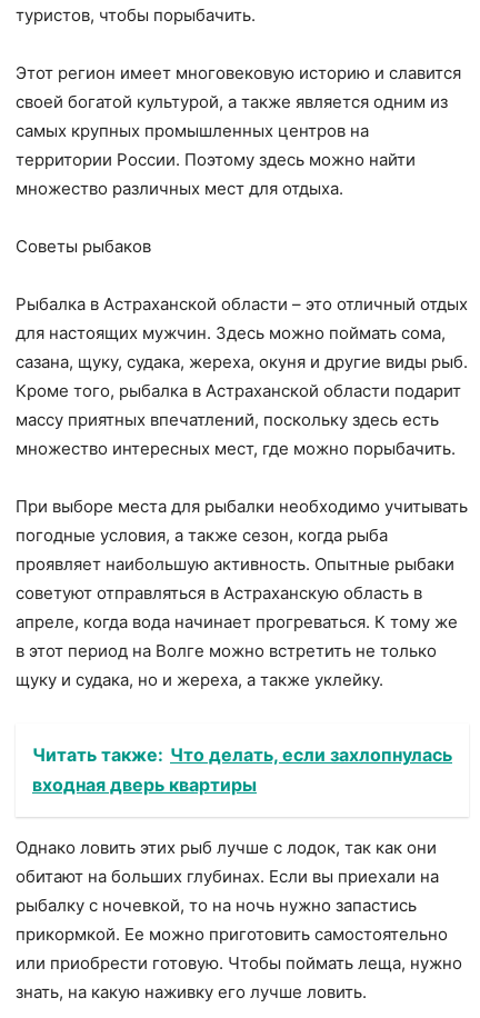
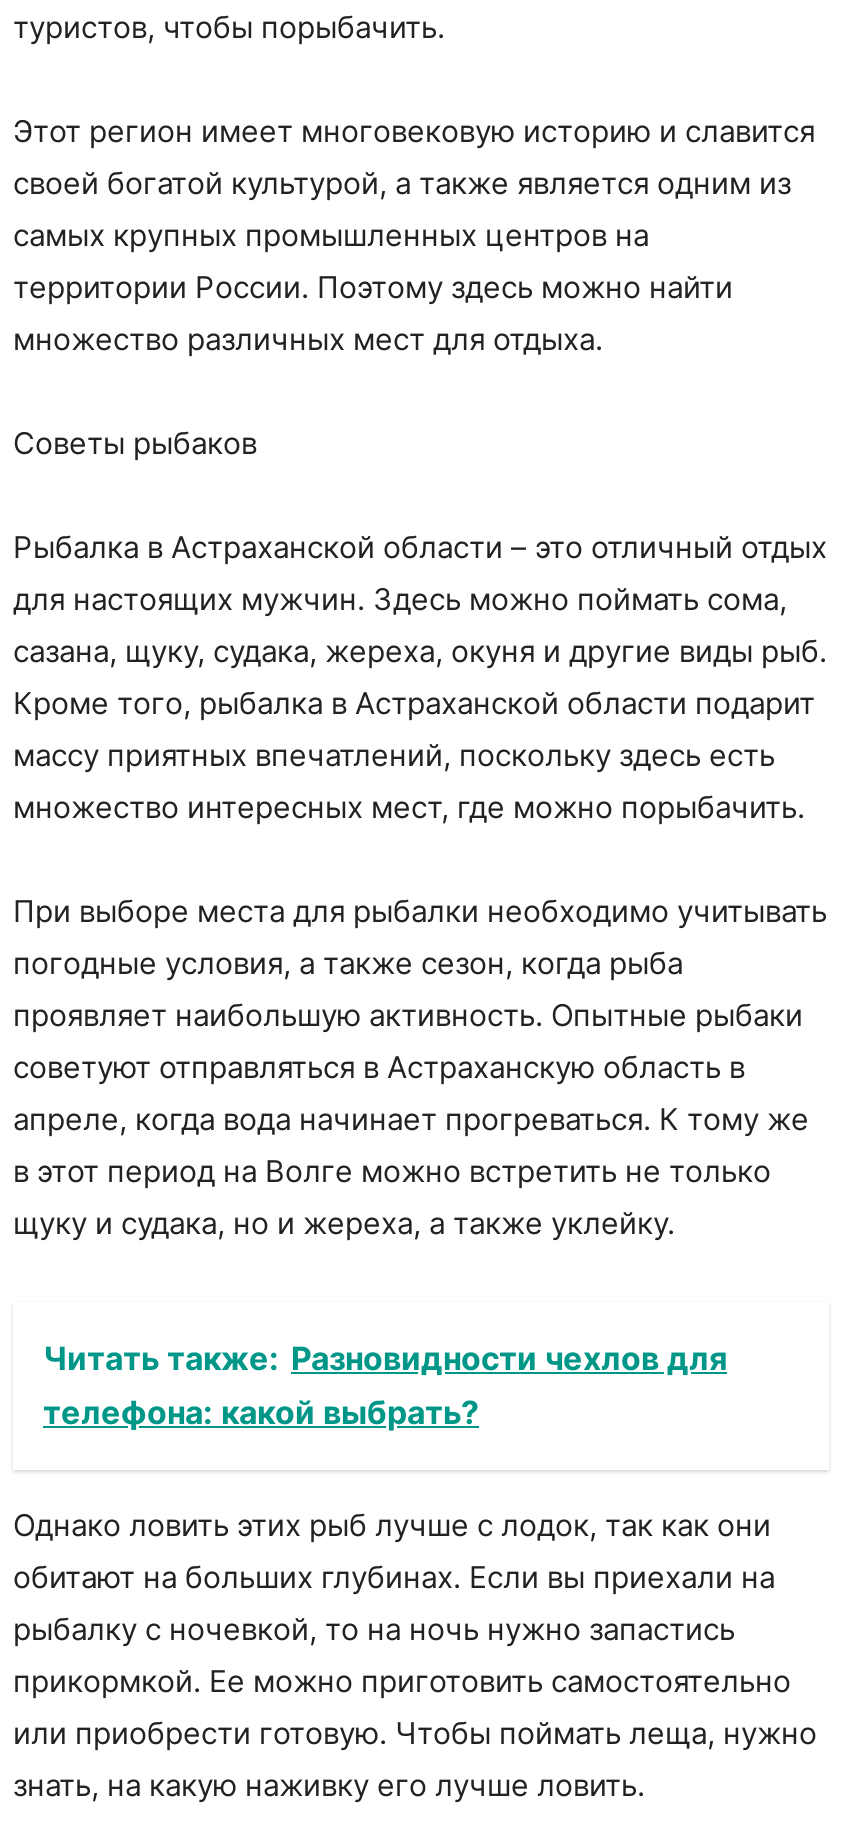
- Читать также: Что делать, если захлопнулась
- входная дверь квартиры
+ Читать также: Разновидности чехлов для
+ телефона: какой выбрать?
